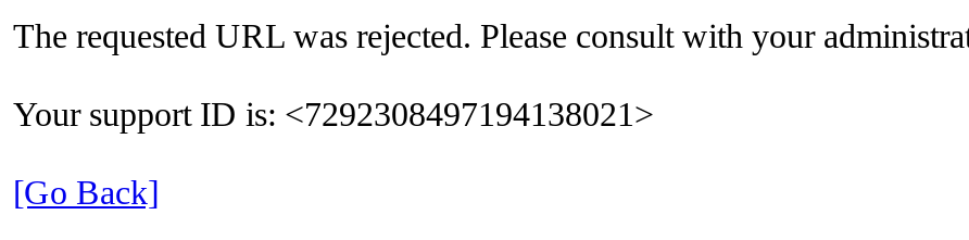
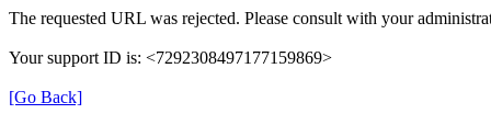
- Your support ID is: <7292308497194138021>
+ Your support ID is: <7292308497177159869>
